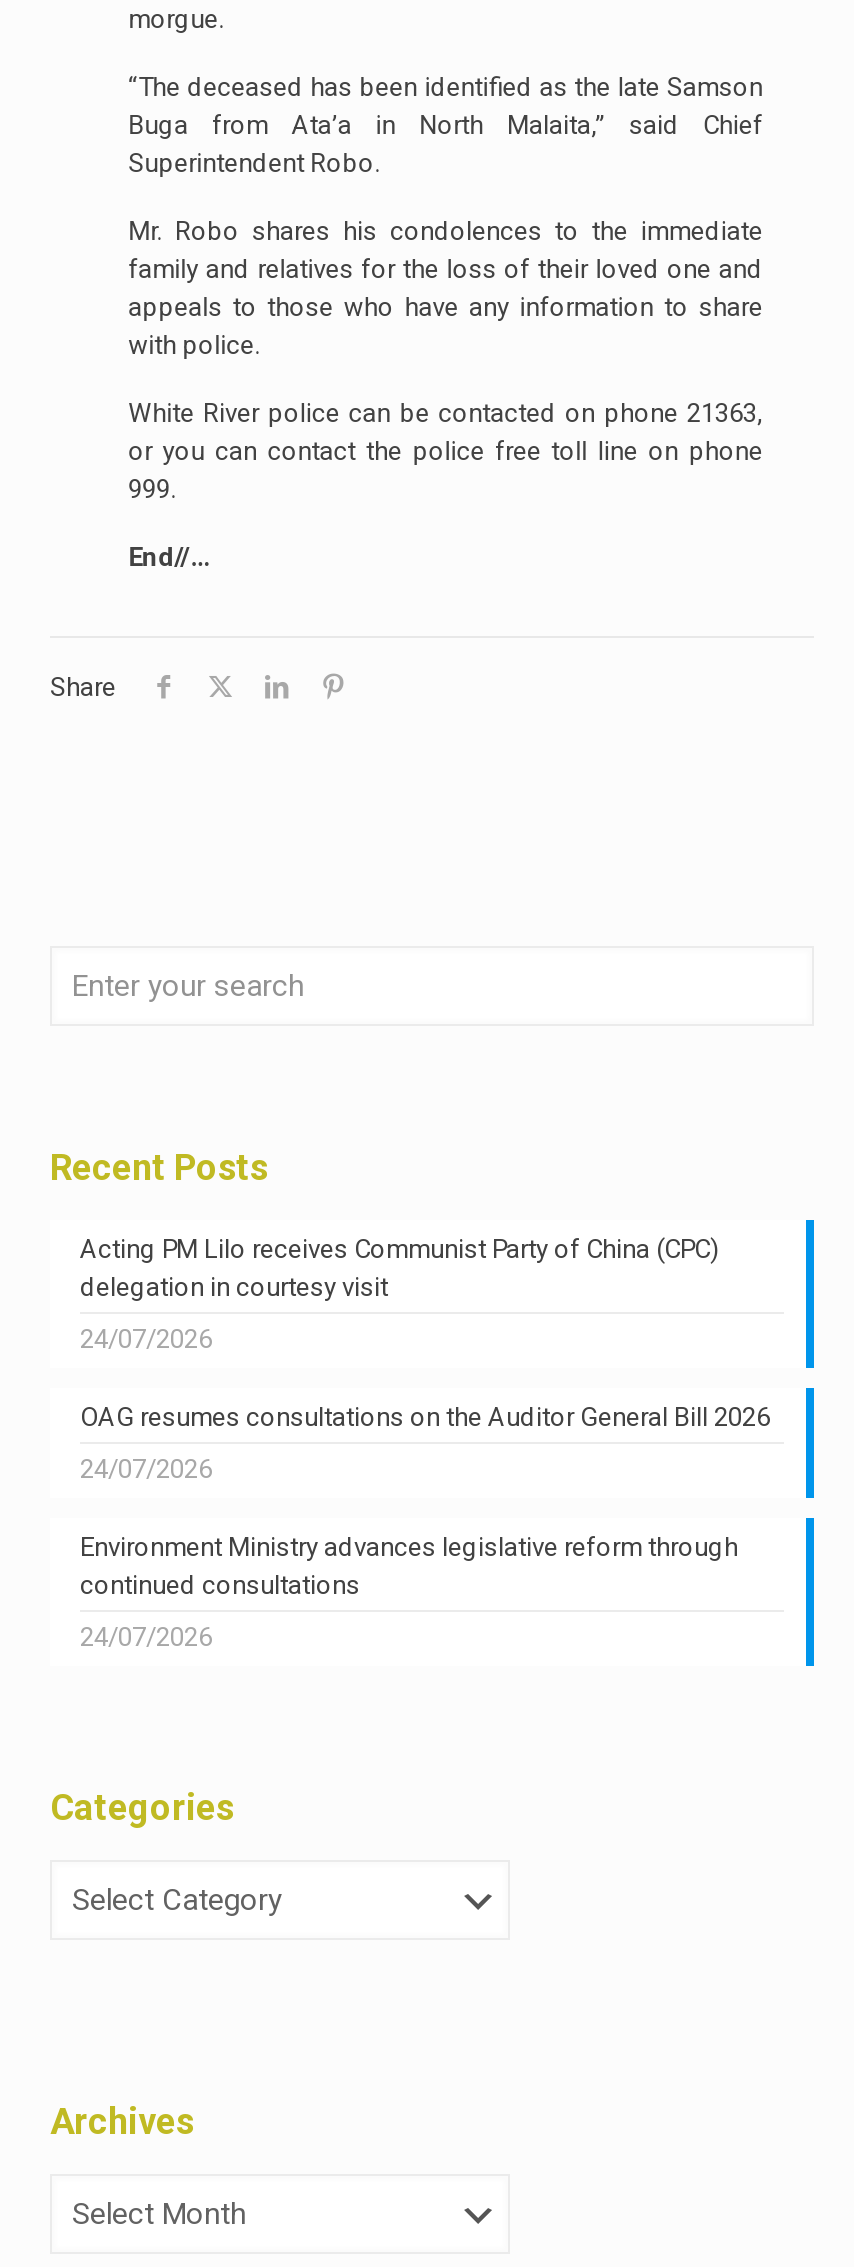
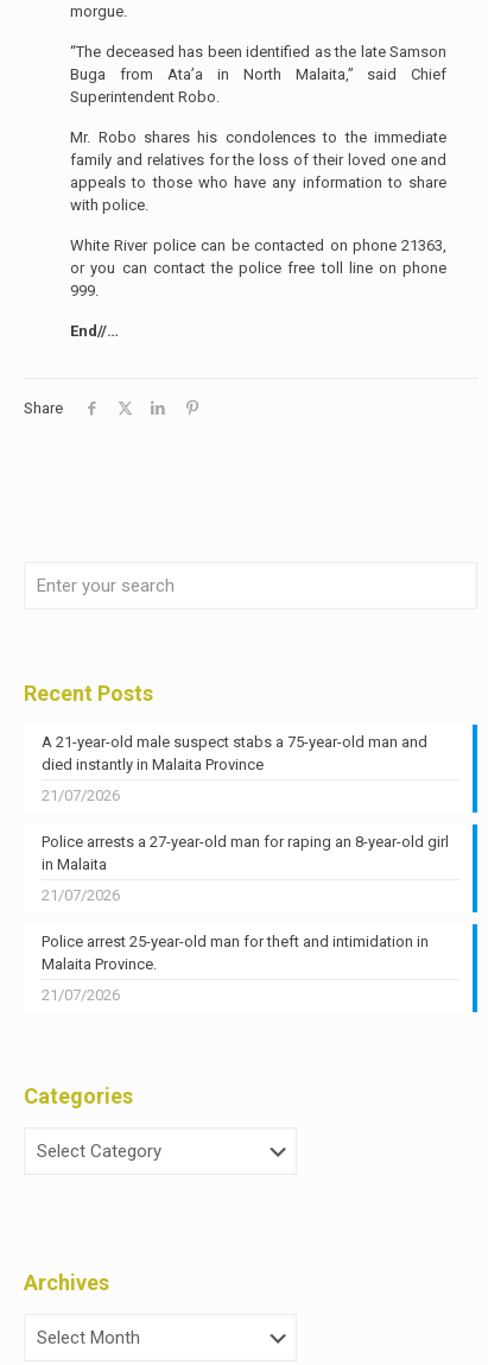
- Acting PM Lilo receives Communist Party of China (CPC)
- delegation in courtesy visit
+ A 21-year-old male suspect stabs a 75-year-old man and
+ died instantly in Malaita Province

- 24/07/2026
+ 21/07/2026

- OAG resumes consultations on the Auditor General Bill 2026
+ Police arrests a 27-year-old man for raping an 8-year-old girl
+ in Malaita

- 24/07/2026
+ 21/07/2026

- Environment Ministry advances legislative reform through
- continued consultations
+ Police arrest 25-year-old man for theft and intimidation in
+ Malaita Province.

- 24/07/2026
+ 21/07/2026
